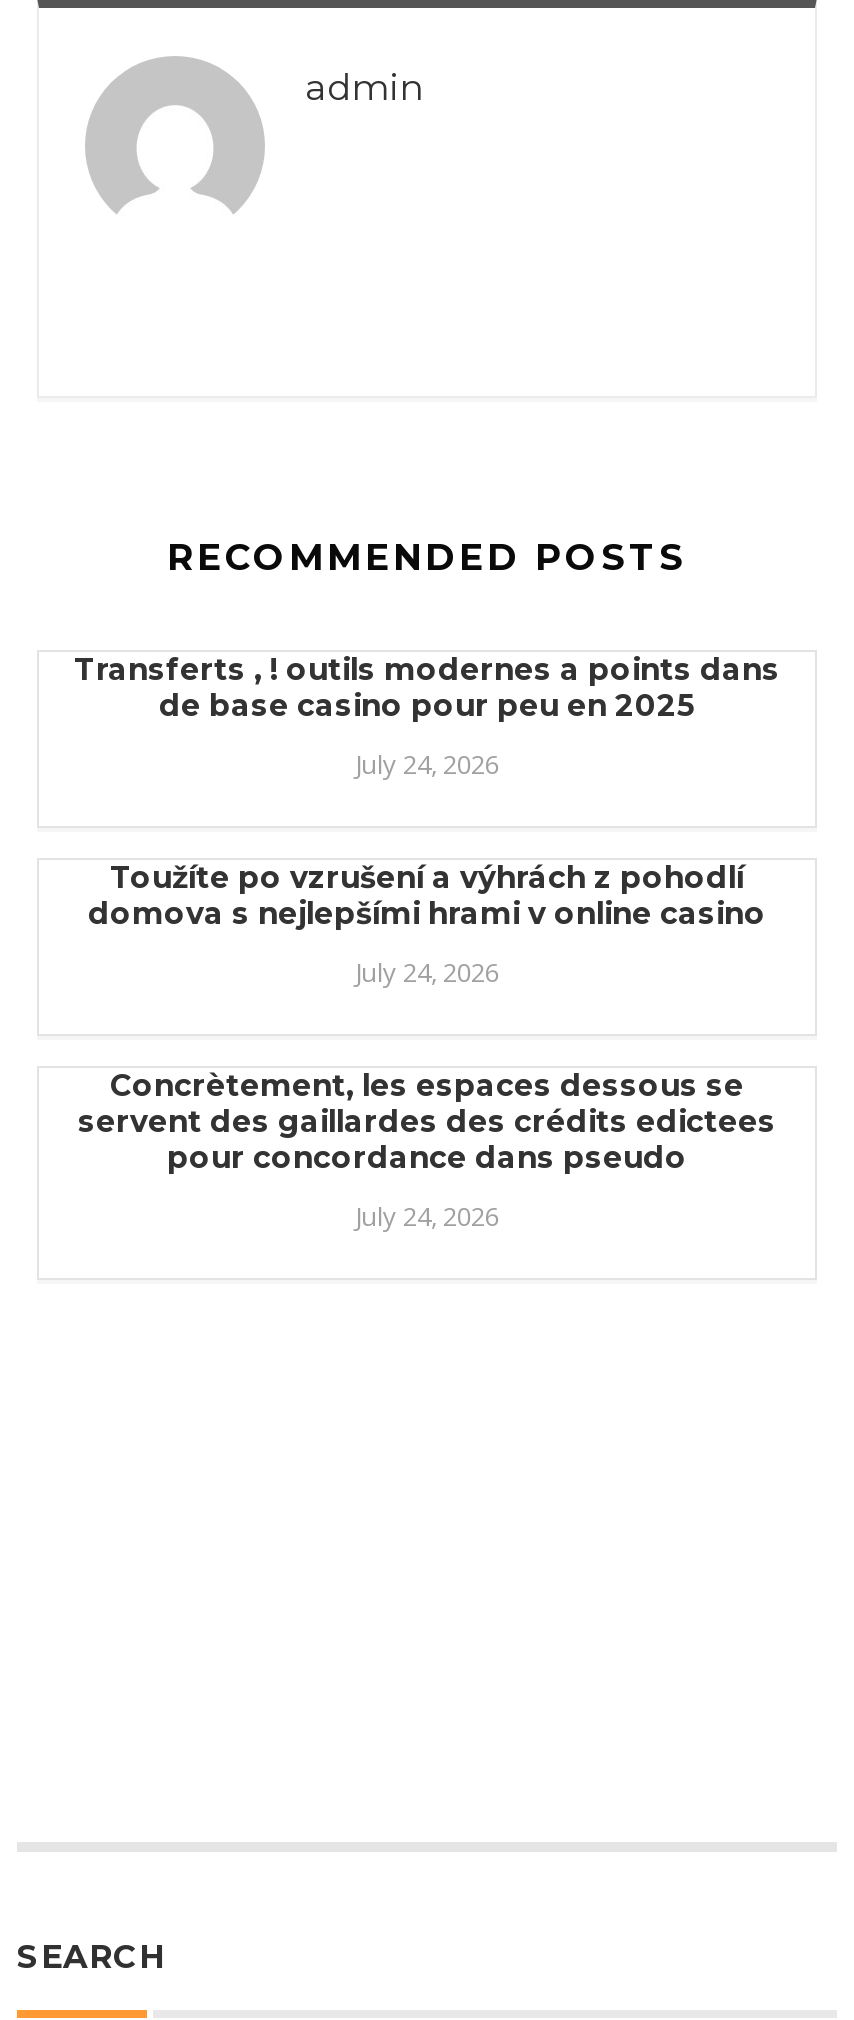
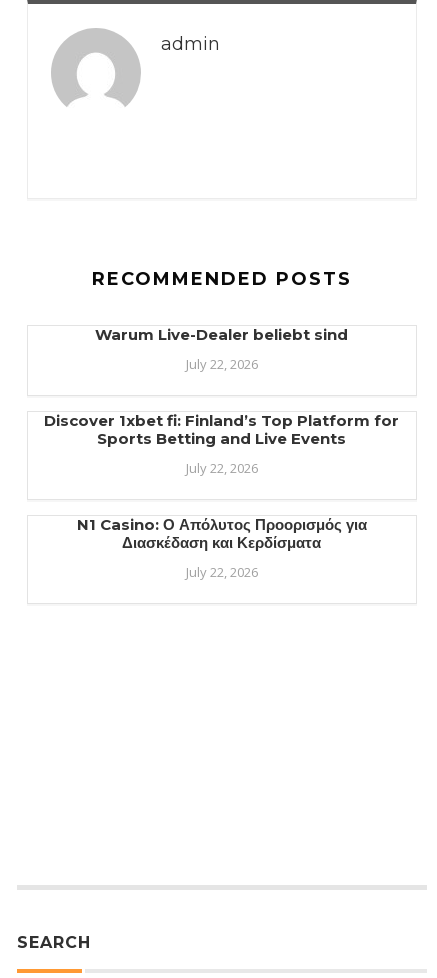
- Transferts , ! outils modernes a points dans
- de base casino pour peu en 2025
+ Warum Live-Dealer beliebt sind

- July 24, 2026
+ July 22, 2026

- Toužíte po vzrušení a výhrách z pohodlí
- domova s nejlepšími hrami v online casino
+ Discover 1xbet fi: Finland’s Top Platform for
+ Sports Betting and Live Events

- July 24, 2026
+ July 22, 2026

- Concrètement, les espaces dessous se
- servent des gaillardes des crédits edictees
- pour concordance dans pseudo
+ N1 Casino: Ο Απόλυτος Προορισμός για
+ Διασκέδαση και Κερδίσματα

- July 24, 2026
+ July 22, 2026
